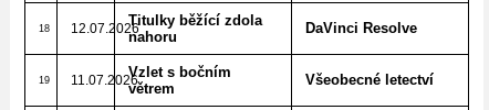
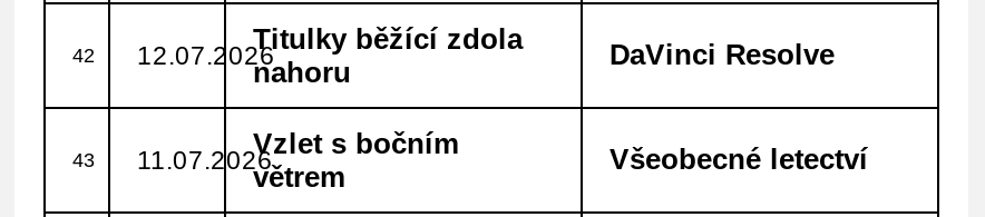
- 18
+ 42

- 19
+ 43
